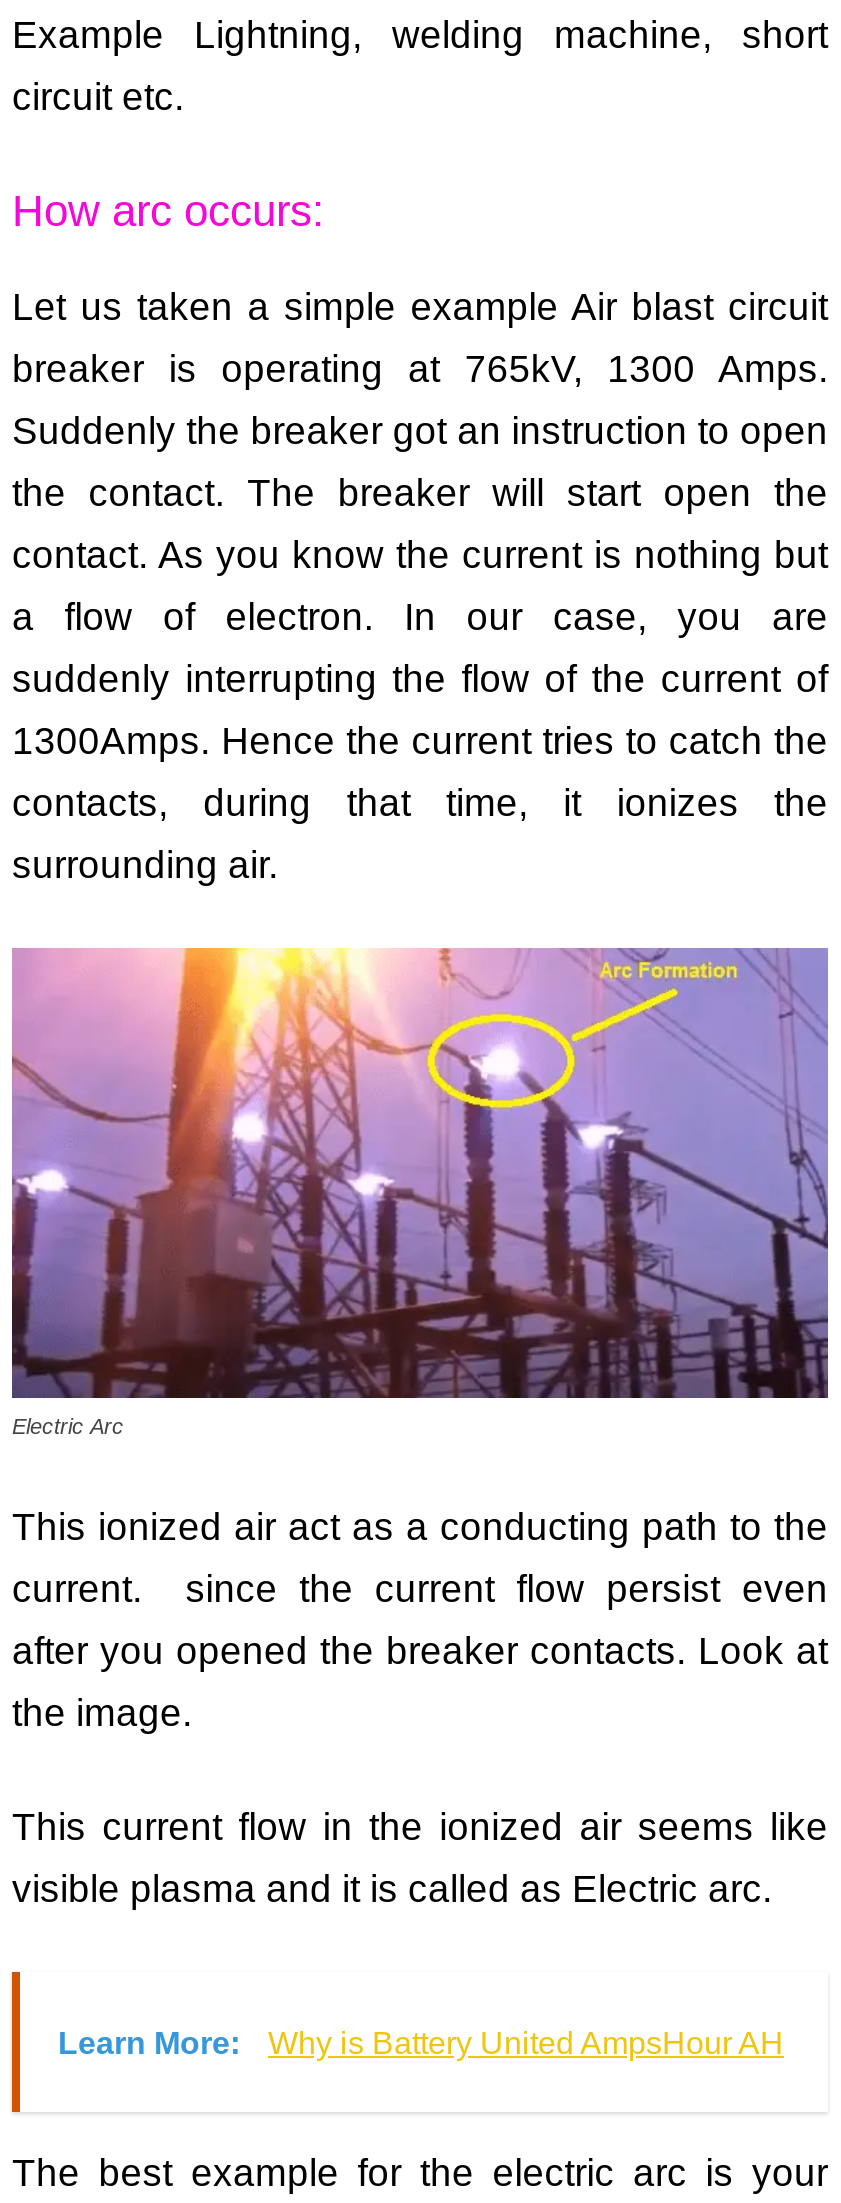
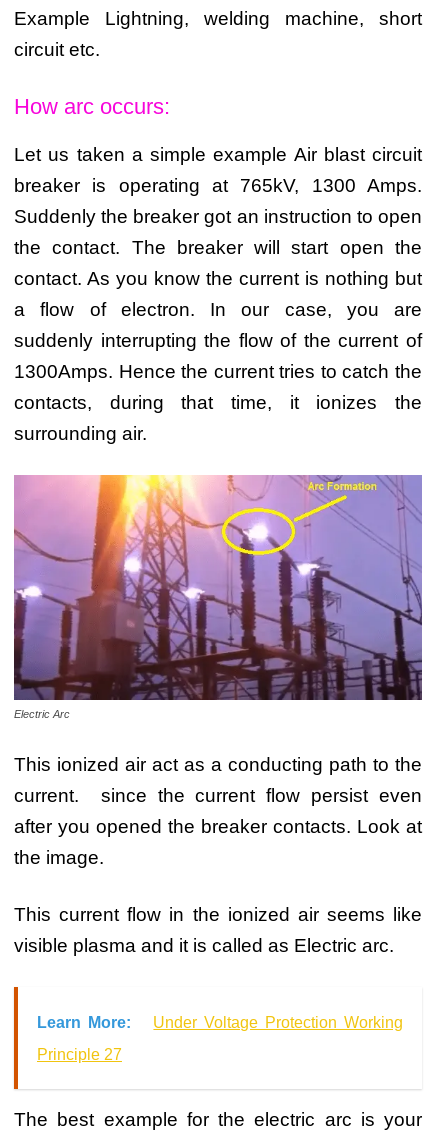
- Learn More: Why is Battery United AmpsHour AH
+ Learn More:
+ Under Voltage Protection Working
+ Principle 27
